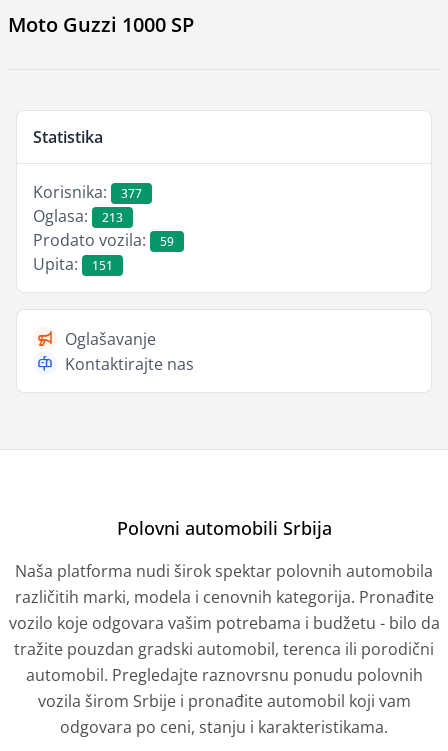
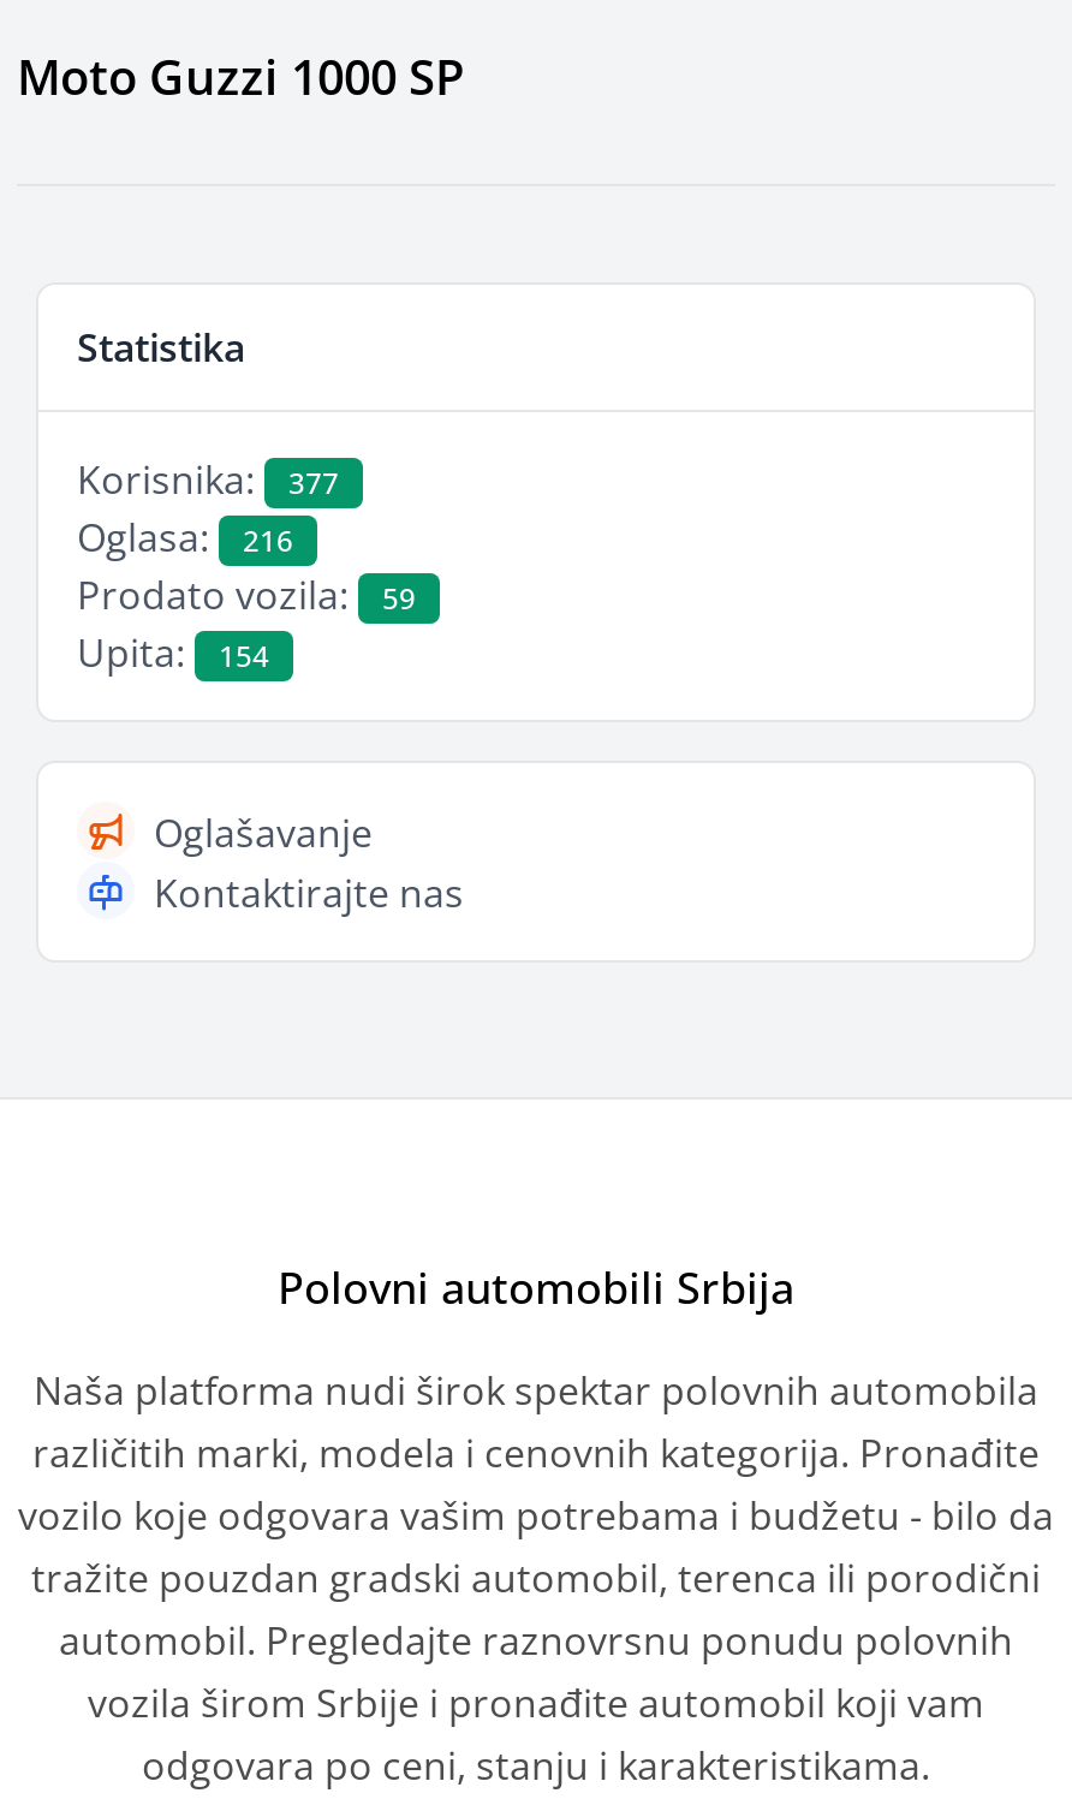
- Oglasa: 213
+ Oglasa: 216

- Upita: 151
+ Upita: 154
